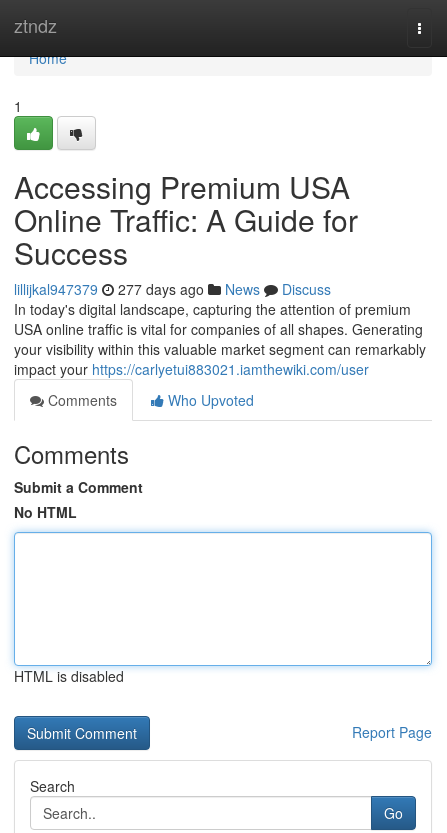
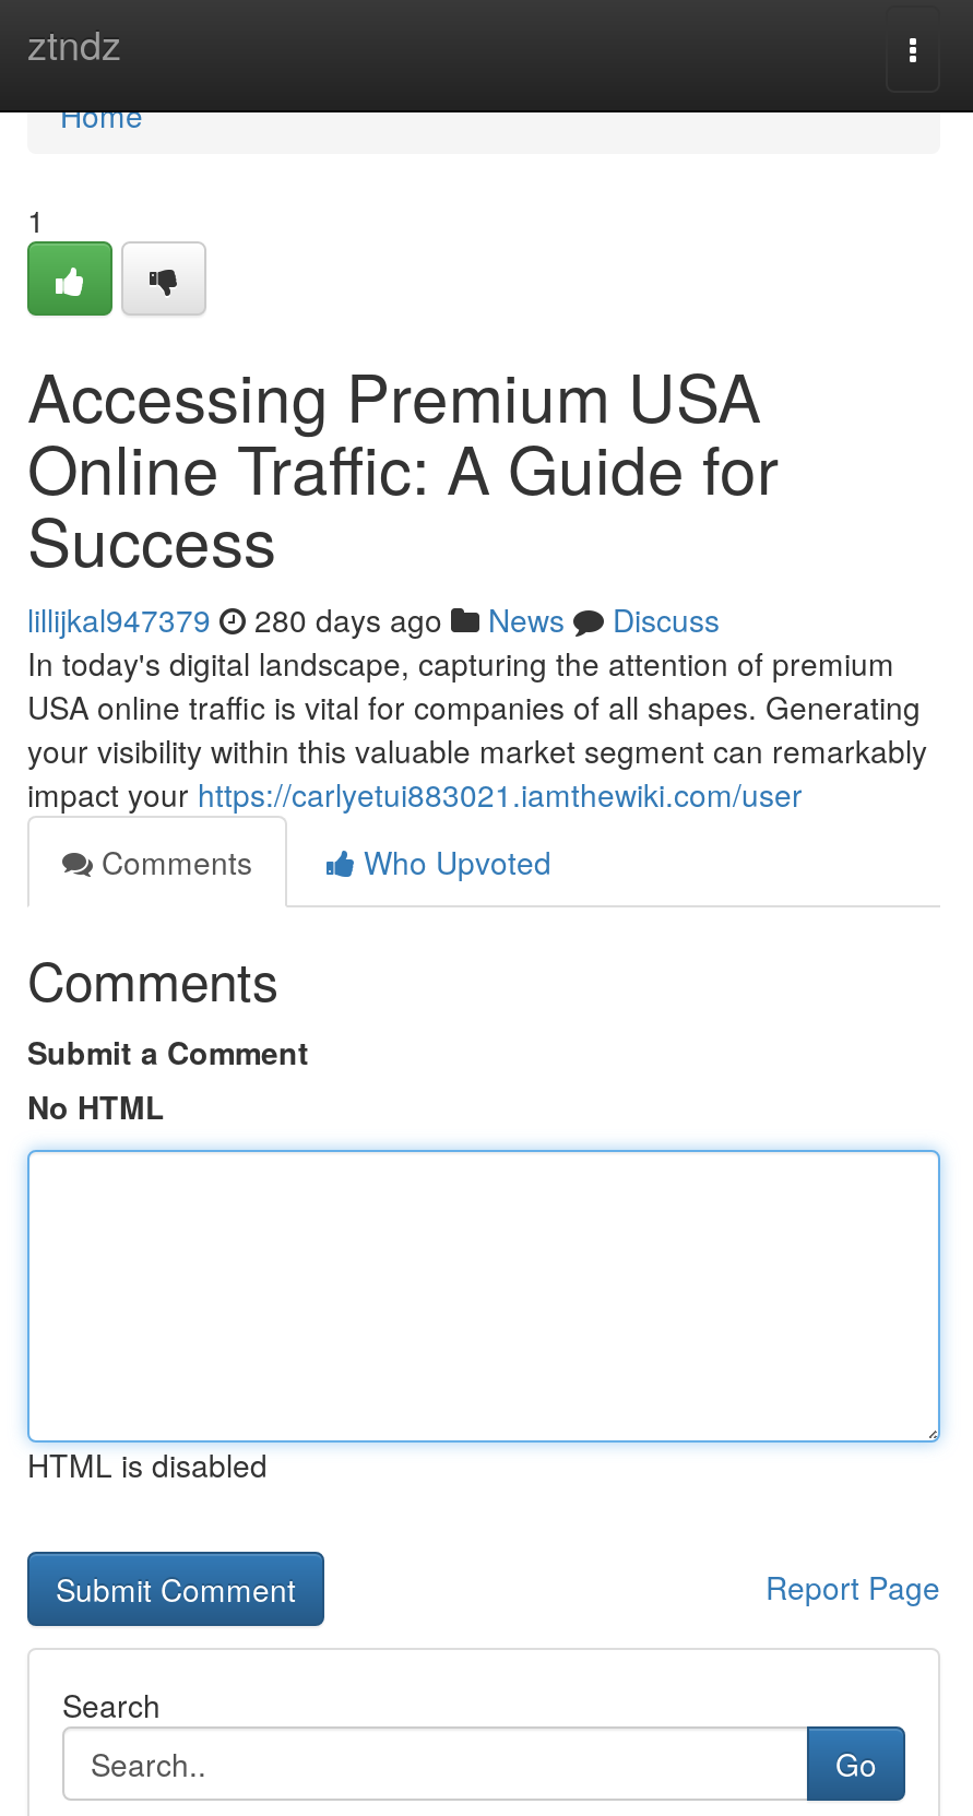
- lillijkal947379 277 days ago News Discuss
+ lillijkal947379 280 days ago News Discuss
